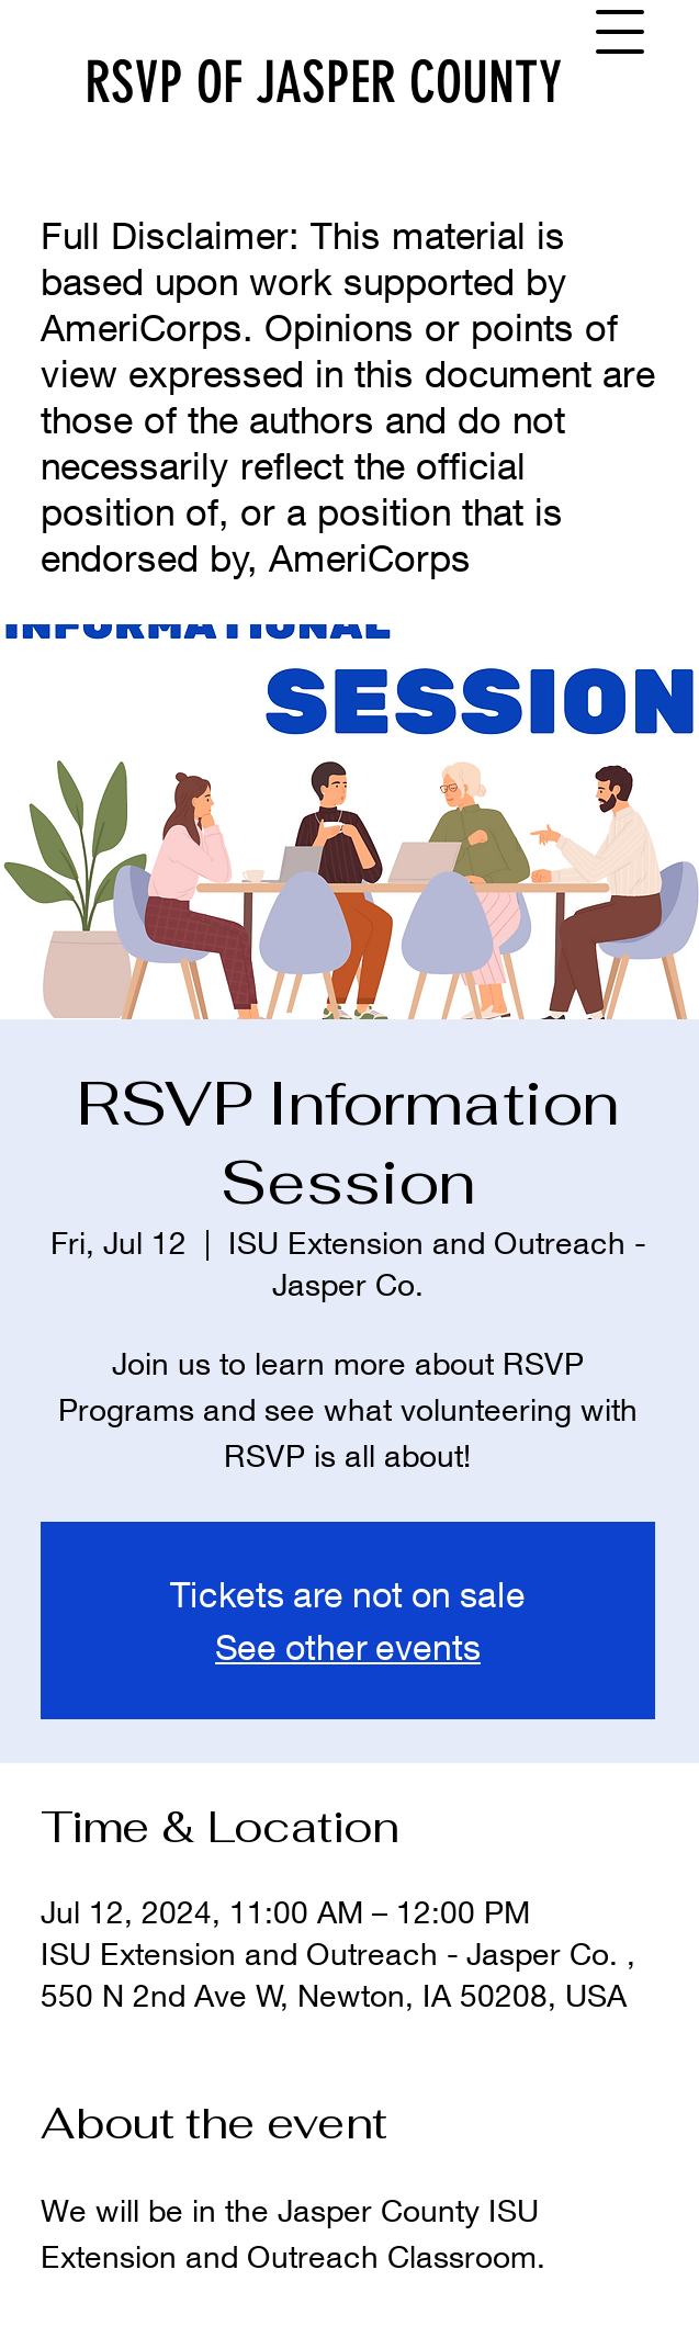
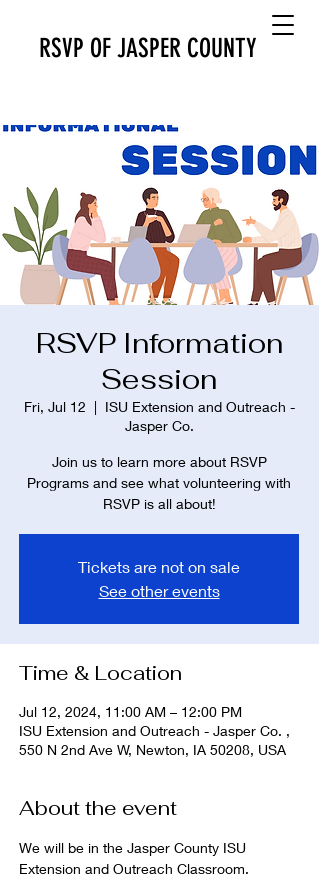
- Full Disclaimer: This material is
- based upon work supported by
- AmeriCorps. Opinions or points of
- view expressed in this document are
- those of the authors and do not
- necessarily reflect the official
- position of, or a position that is
- endorsed by, AmeriCorps
